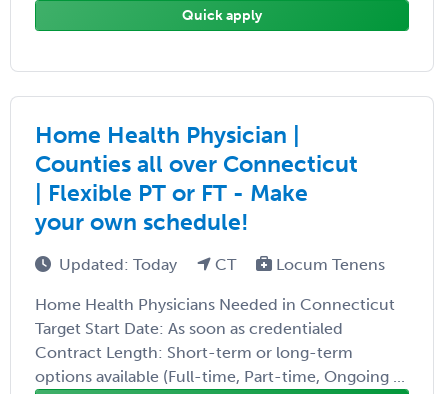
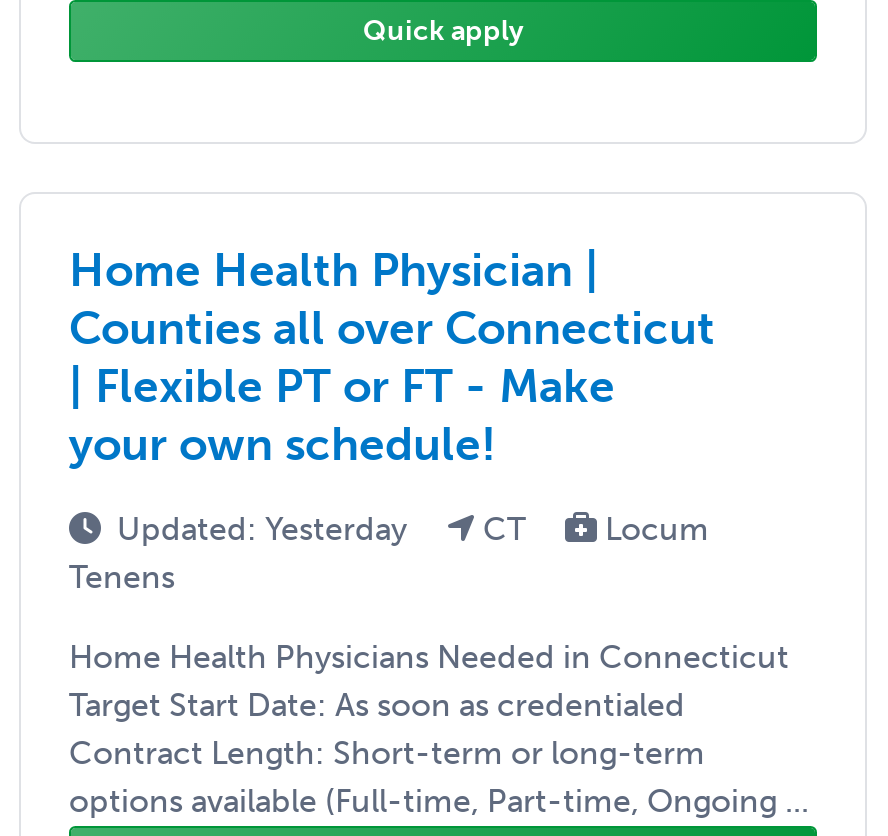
- Updated: Today
+ Updated: Yesterday
